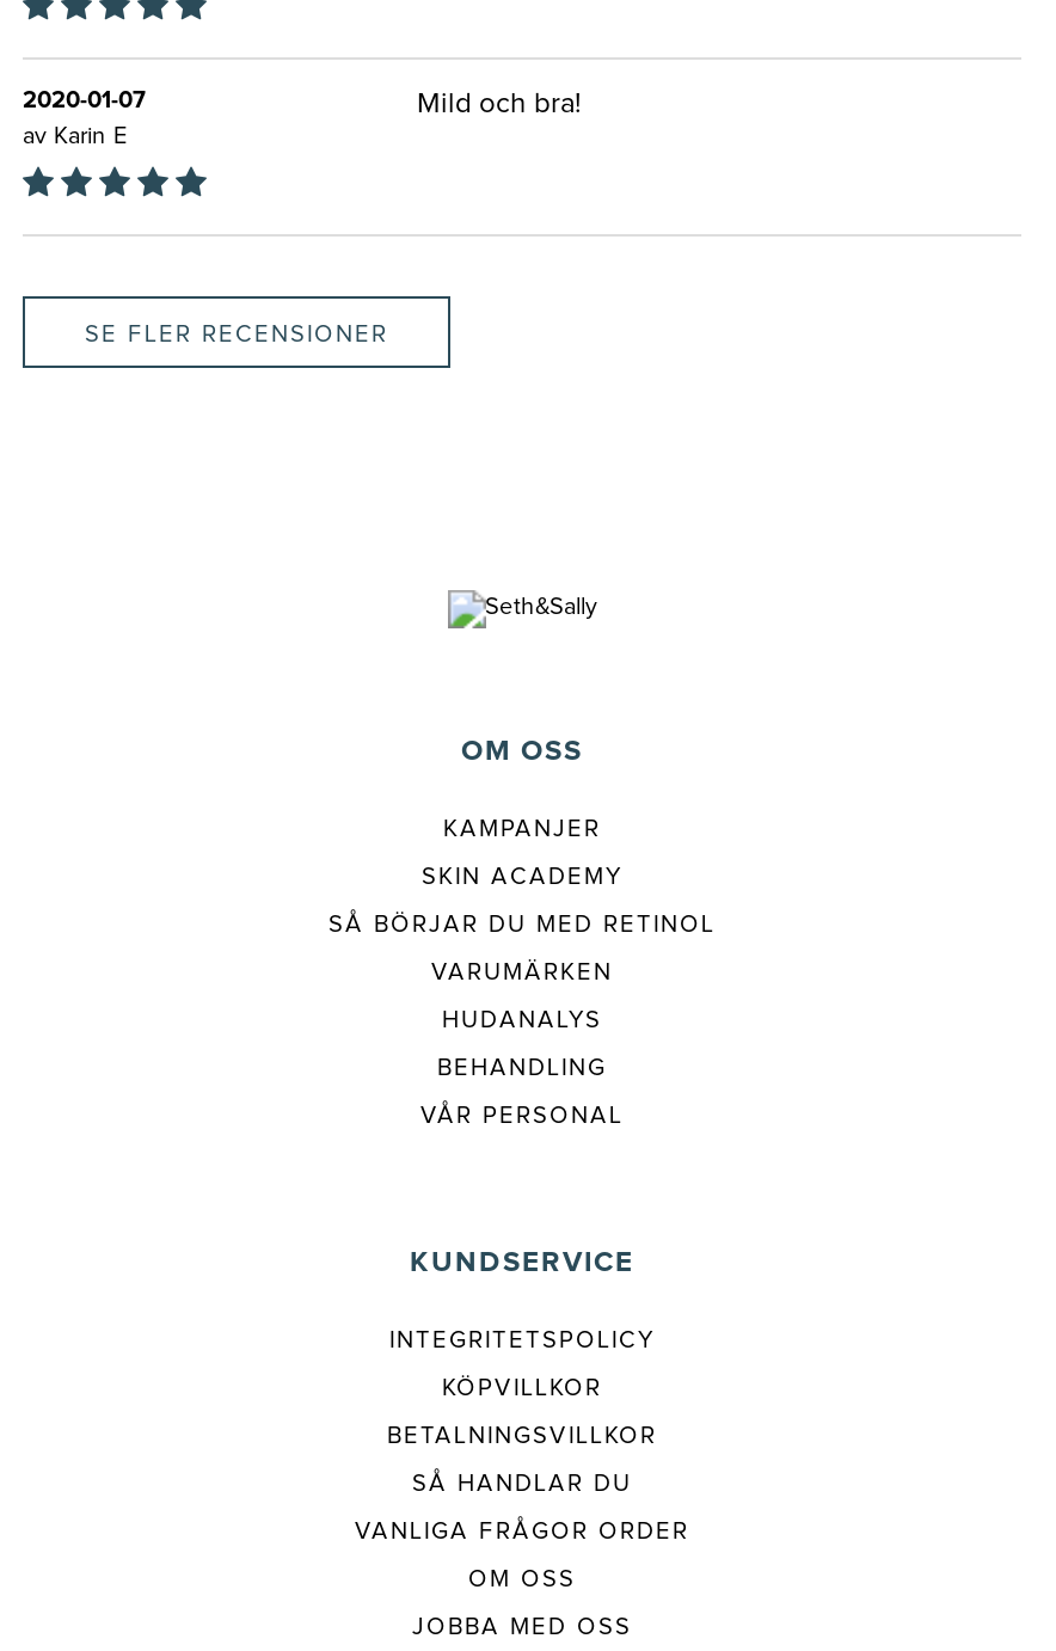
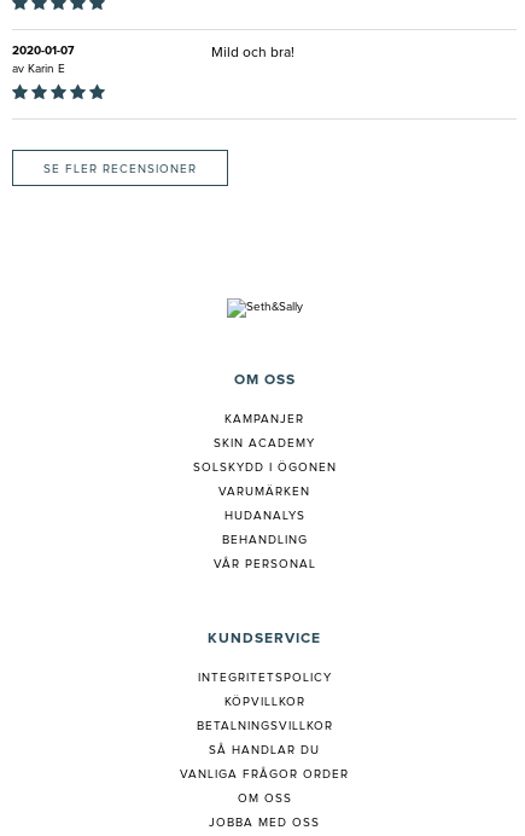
- SÅ BÖRJAR DU MED RETINOL
+ SOLSKYDD I ÖGONEN
